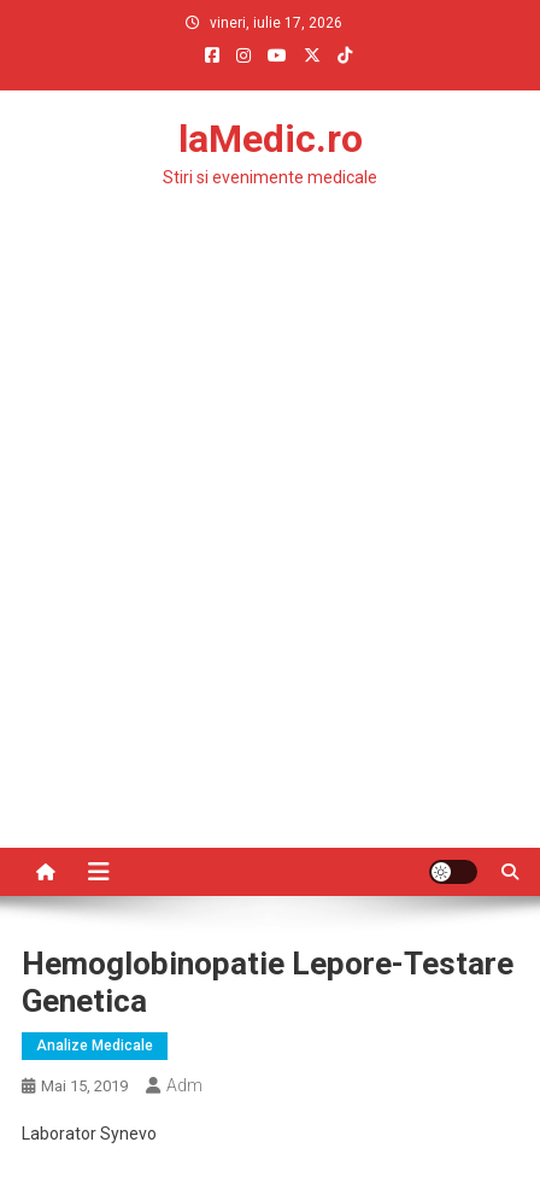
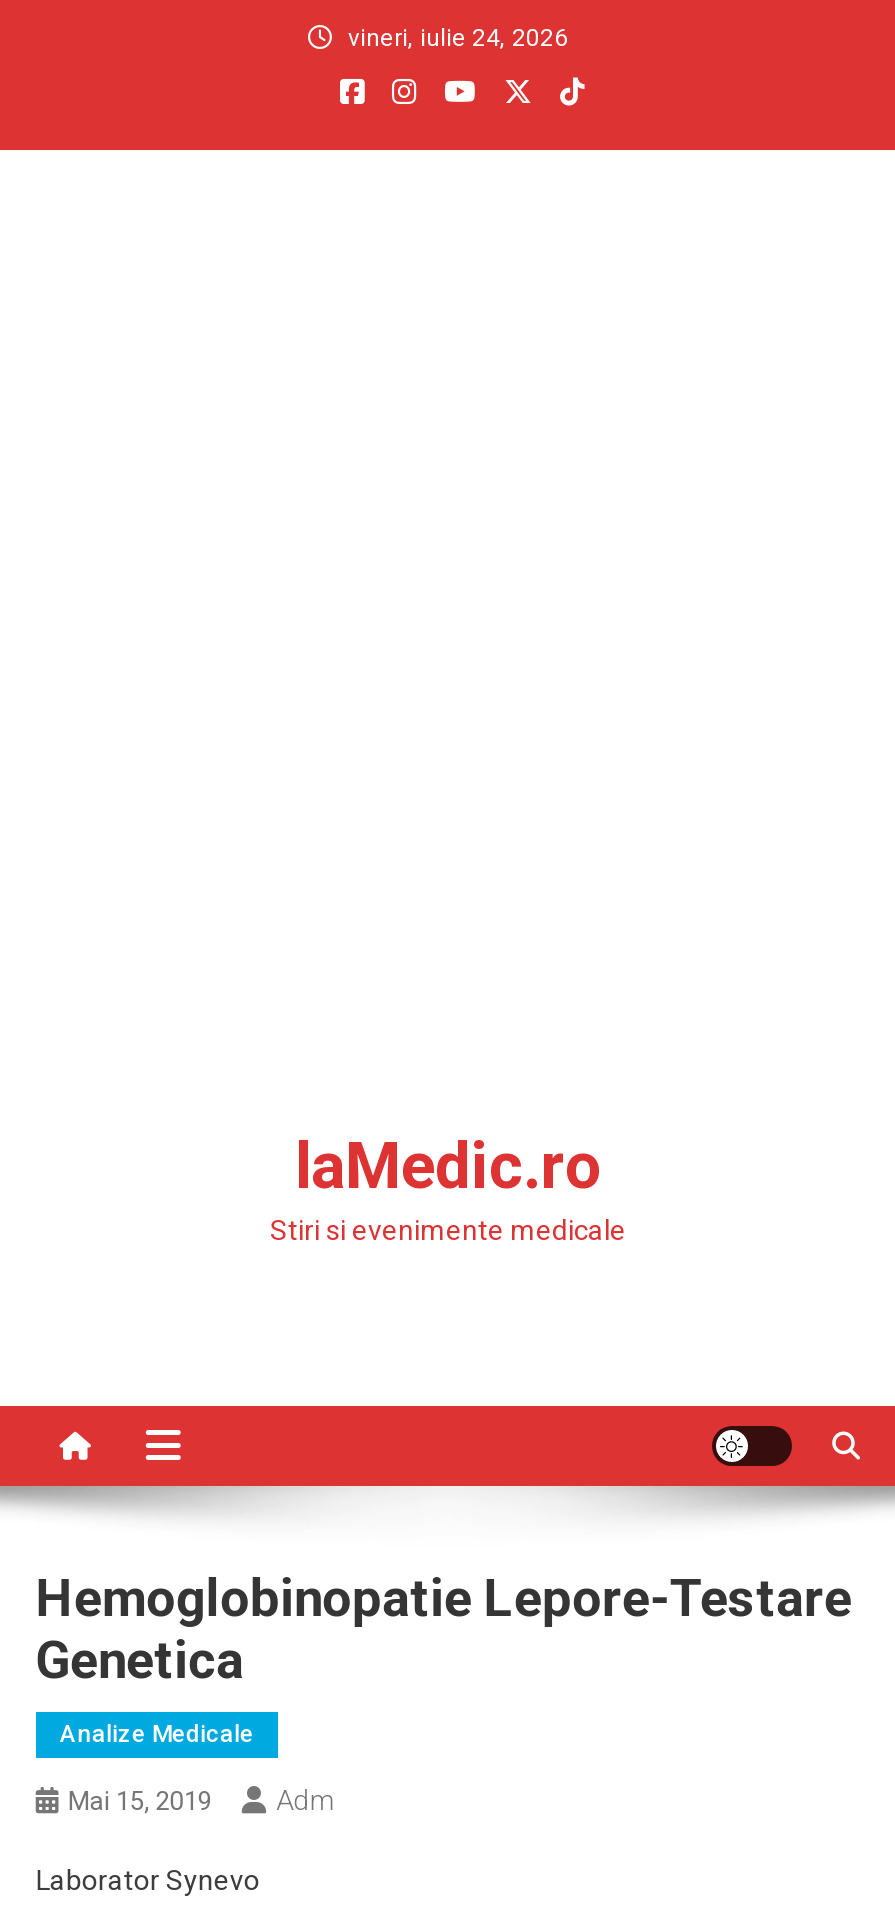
- vineri, iulie 17, 2026
+ vineri, iulie 24, 2026

moved down: laMedic.ro | Stiri si evenimente medicale
